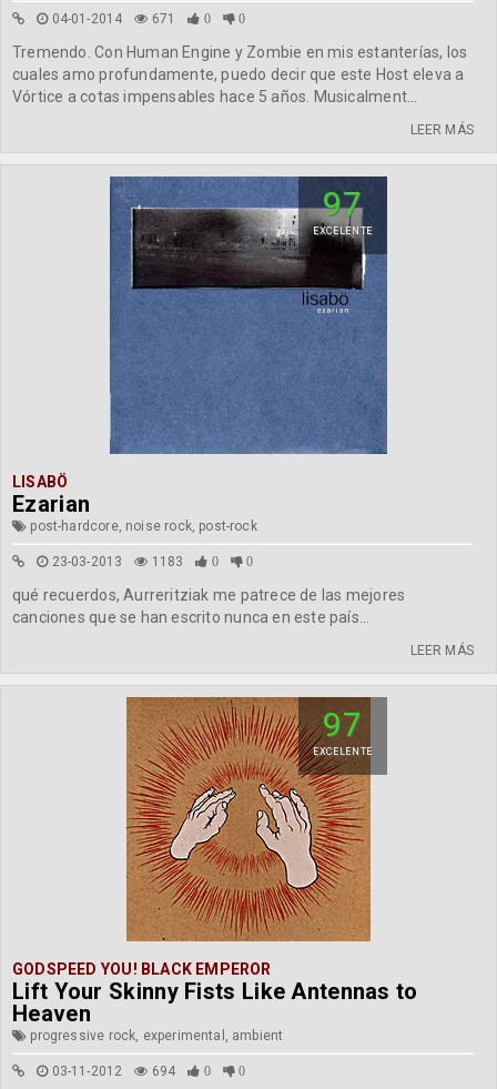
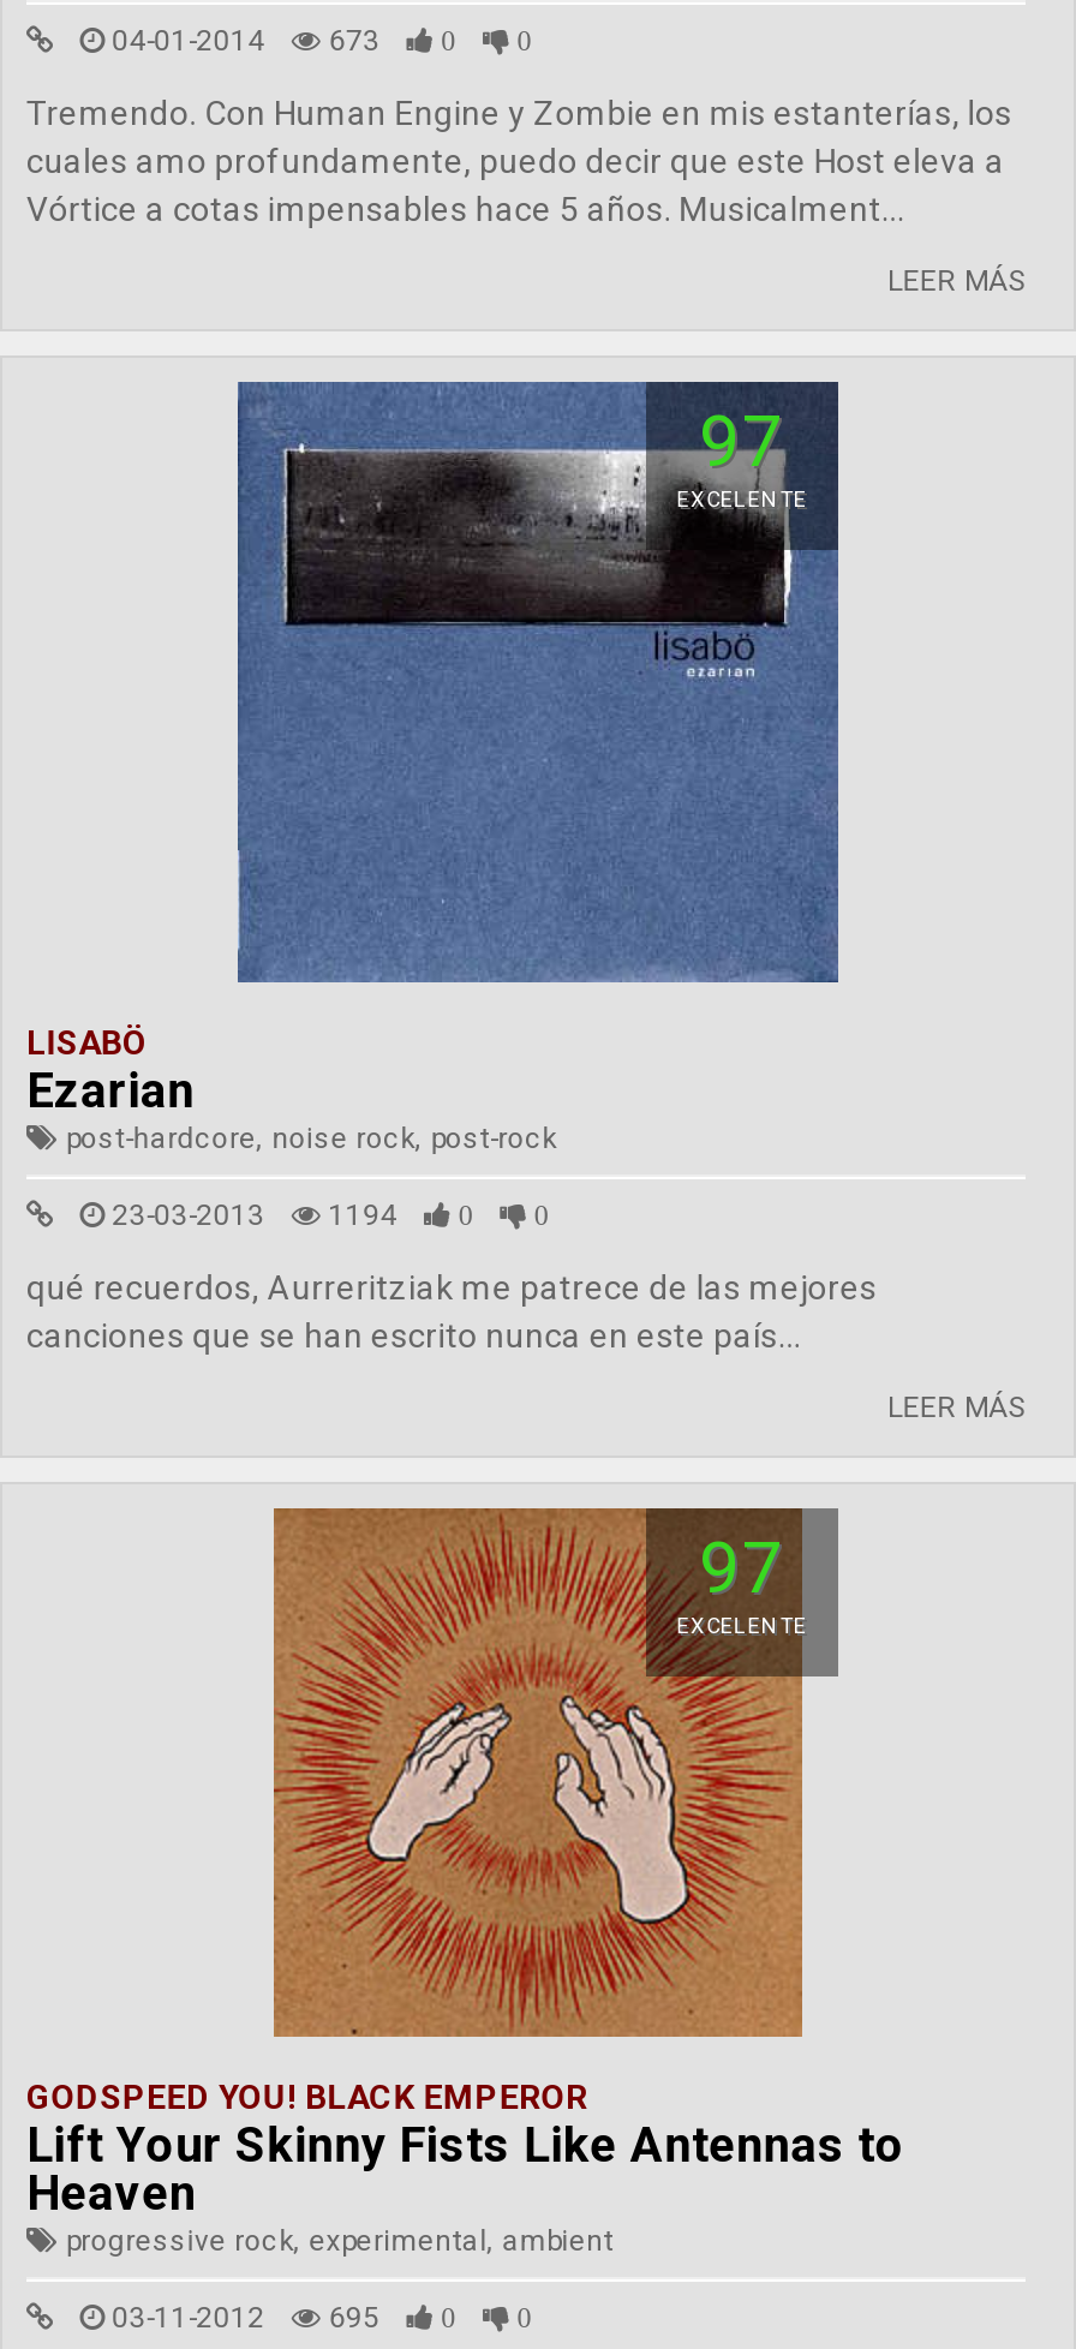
- 04-01-2014 671 0 0
+ 04-01-2014 673 0 0

- 23-03-2013 1183 0 0
+ 23-03-2013 1194 0 0

- 03-11-2012 694 0 0
+ 03-11-2012 695 0 0
